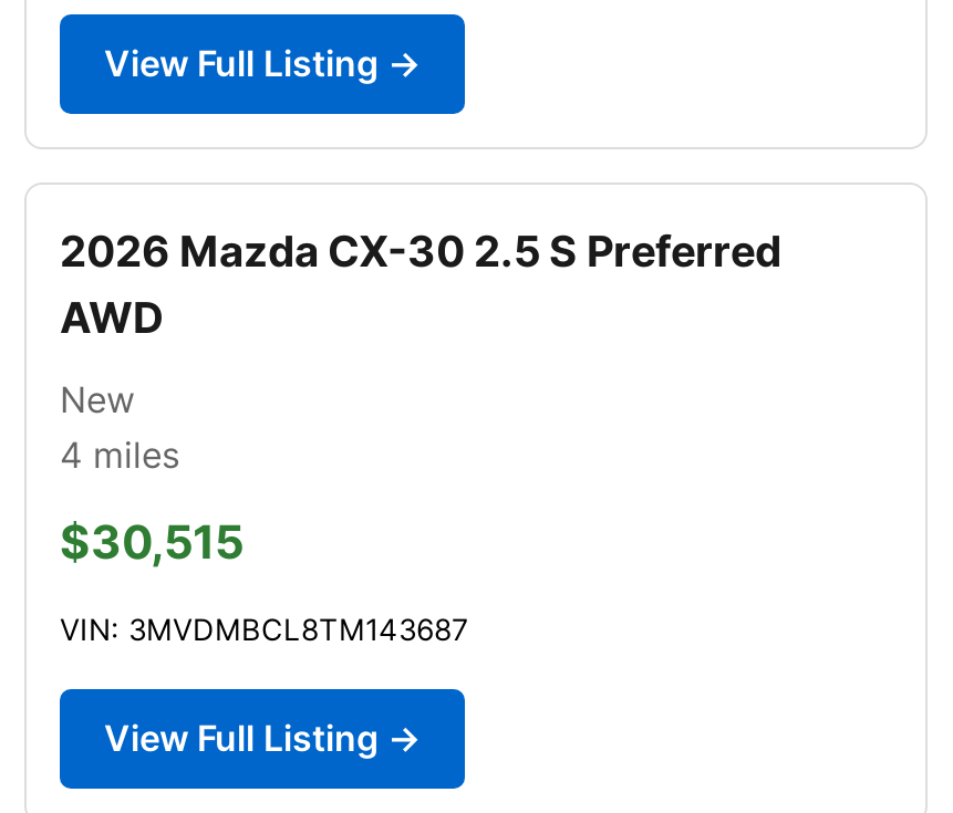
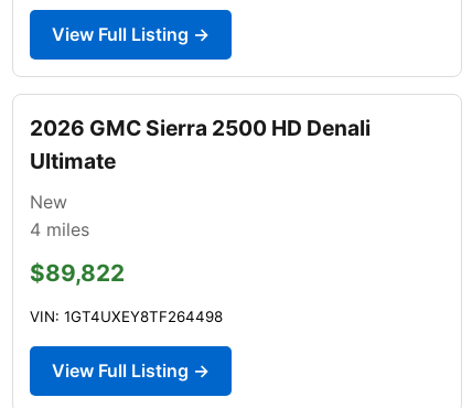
- 2026 Mazda CX-30 2.5 S Preferred
- AWD
+ 2026 GMC Sierra 2500 HD Denali
+ Ultimate

- $30,515
+ $89,822

- VIN: 3MVDMBCL8TM143687
+ VIN: 1GT4UXEY8TF264498
